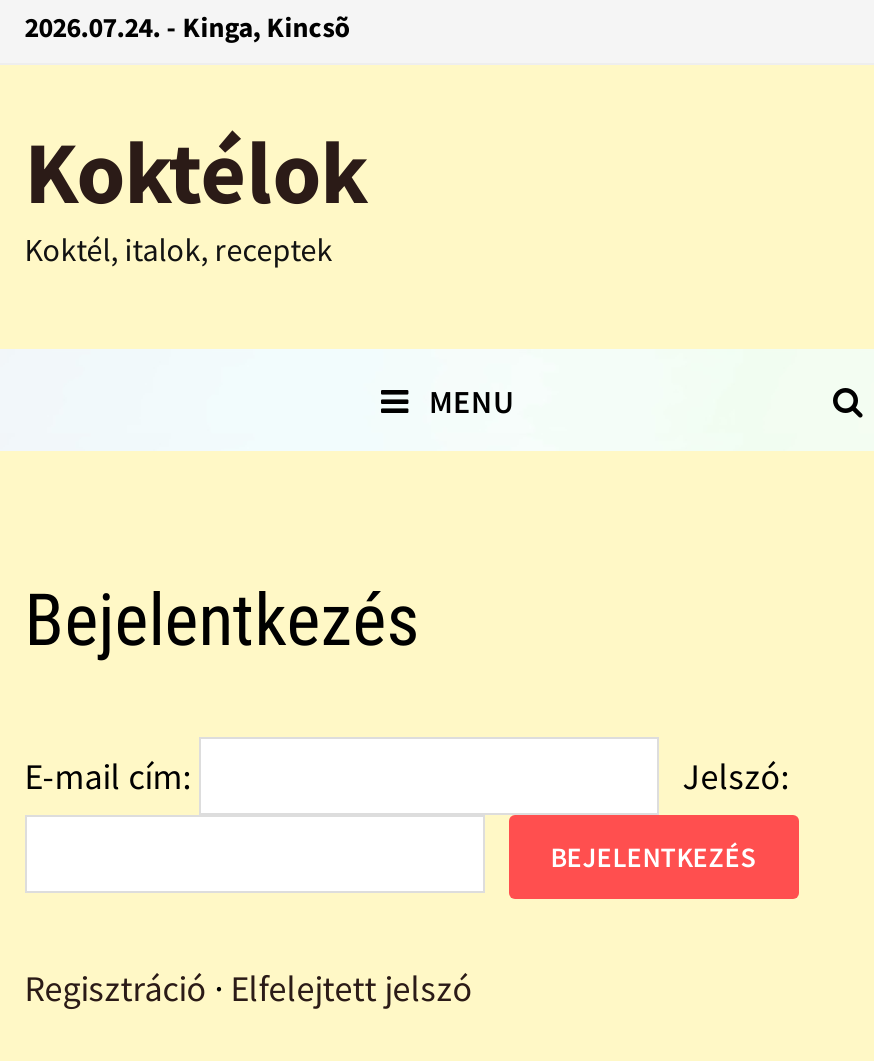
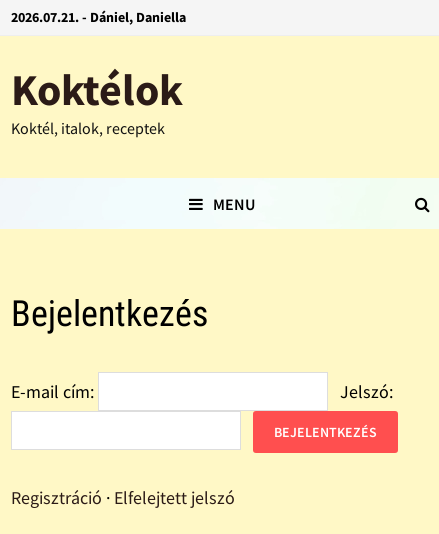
- 2026.07.24. - Kinga, Kincsõ
+ 2026.07.21. - Dániel, Daniella
